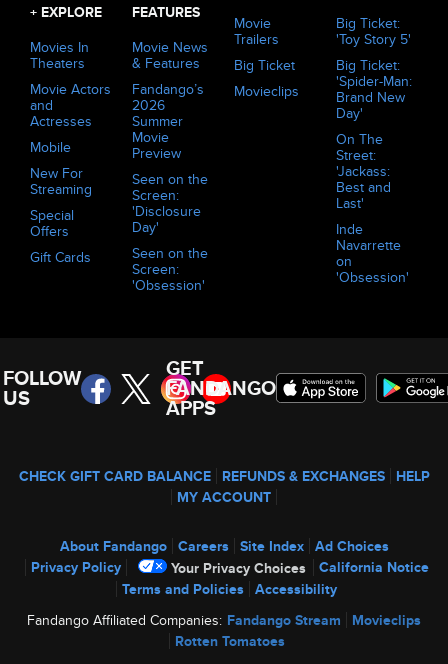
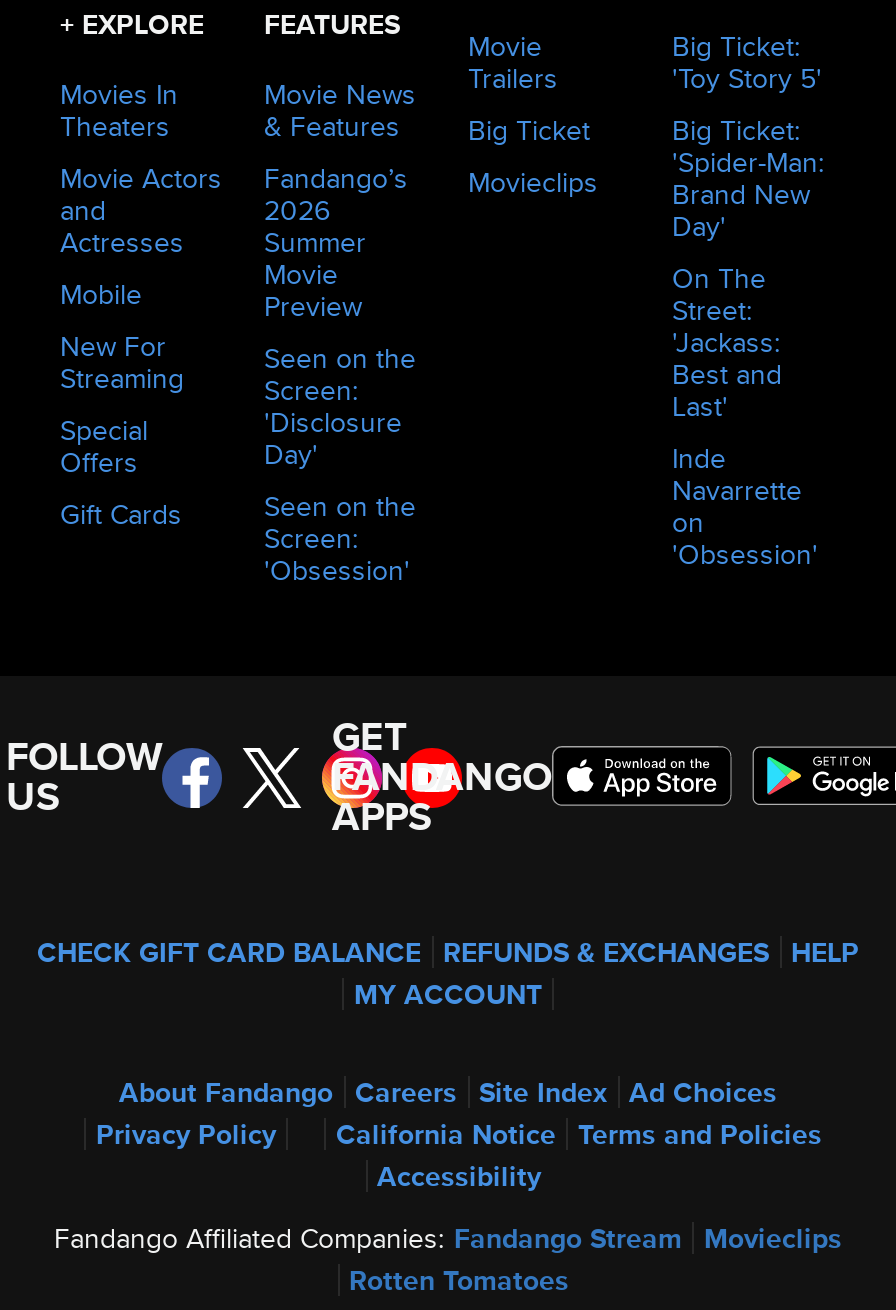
- Your Privacy Choices
- California Notice
- Terms and Policies Accessibility
+ California Notice Terms and Policies
+ Accessibility
